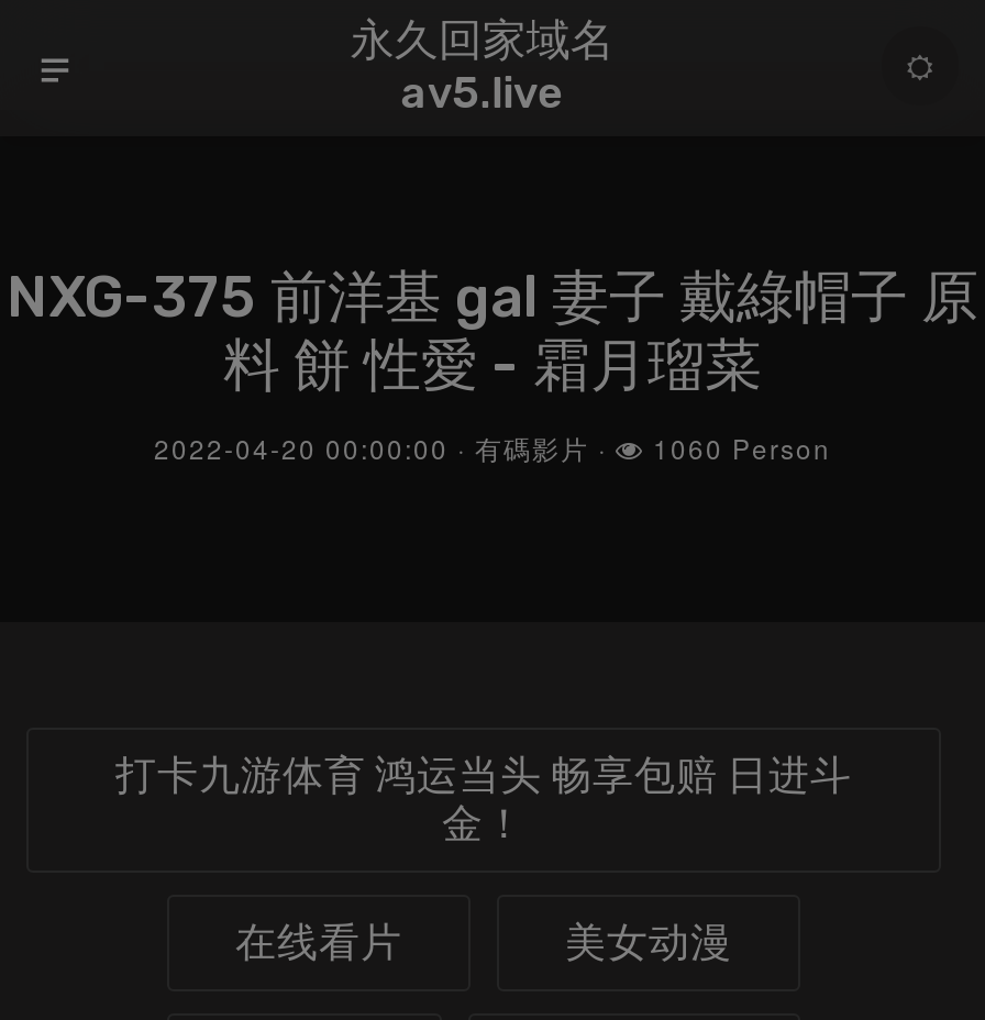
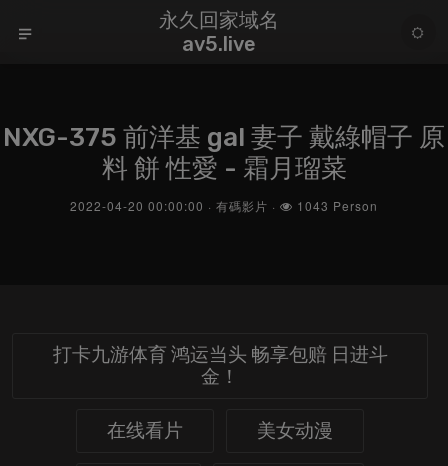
- 2022-04-20 00:00:00 · 有碼影片 · 1060 Person
+ 2022-04-20 00:00:00 · 有碼影片 · 1043 Person
